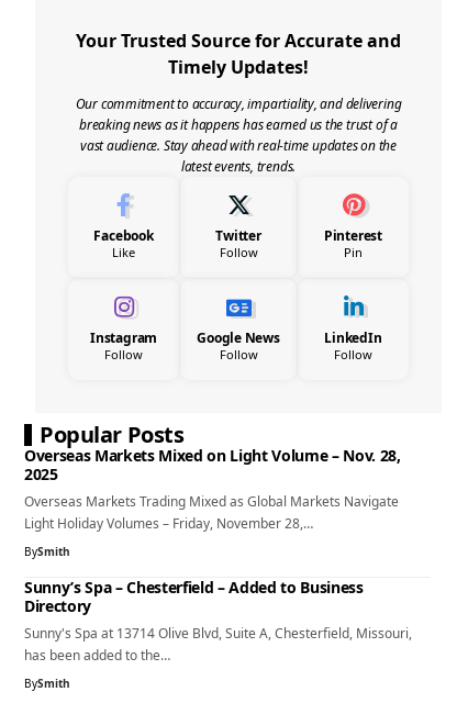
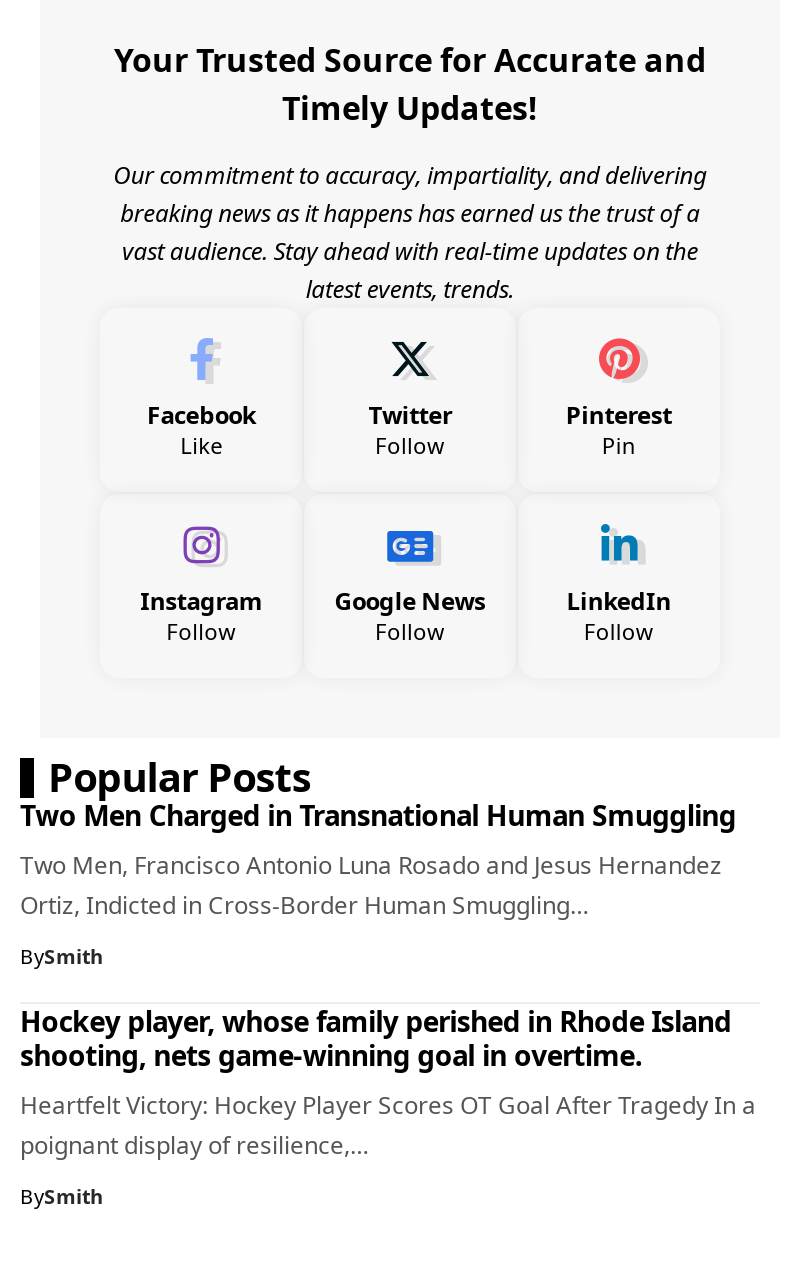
- Overseas Markets Mixed on Light Volume – Nov. 28,
- 2025
- Overseas Markets Trading Mixed as Global Markets Navigate
- Light Holiday Volumes – Friday, November 28,…
+ Two Men Charged in Transnational Human Smuggling
+ Two Men, Francisco Antonio Luna Rosado and Jesus Hernandez
+ Ortiz, Indicted in Cross-Border Human Smuggling…

- Sunny’s Spa – Chesterfield – Added to Business
- Directory
- Sunny's Spa at 13714 Olive Blvd, Suite A, Chesterfield, Missouri,
- has been added to the…
+ Hockey player, whose family perished in Rhode Island
+ shooting, nets game-winning goal in overtime.
+ Heartfelt Victory: Hockey Player Scores OT Goal After Tragedy In a
+ poignant display of resilience,…
